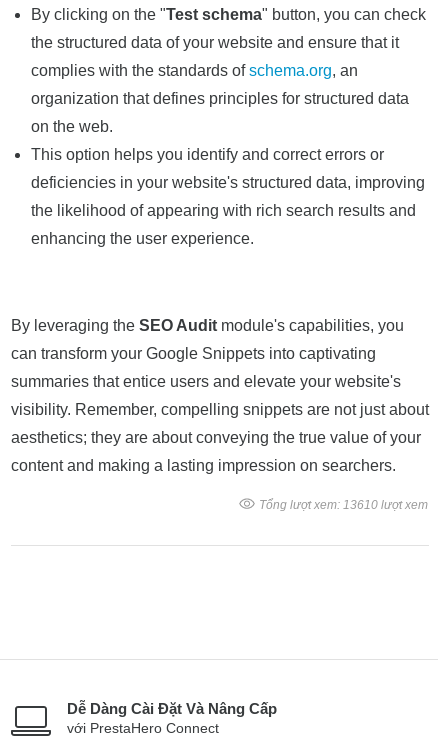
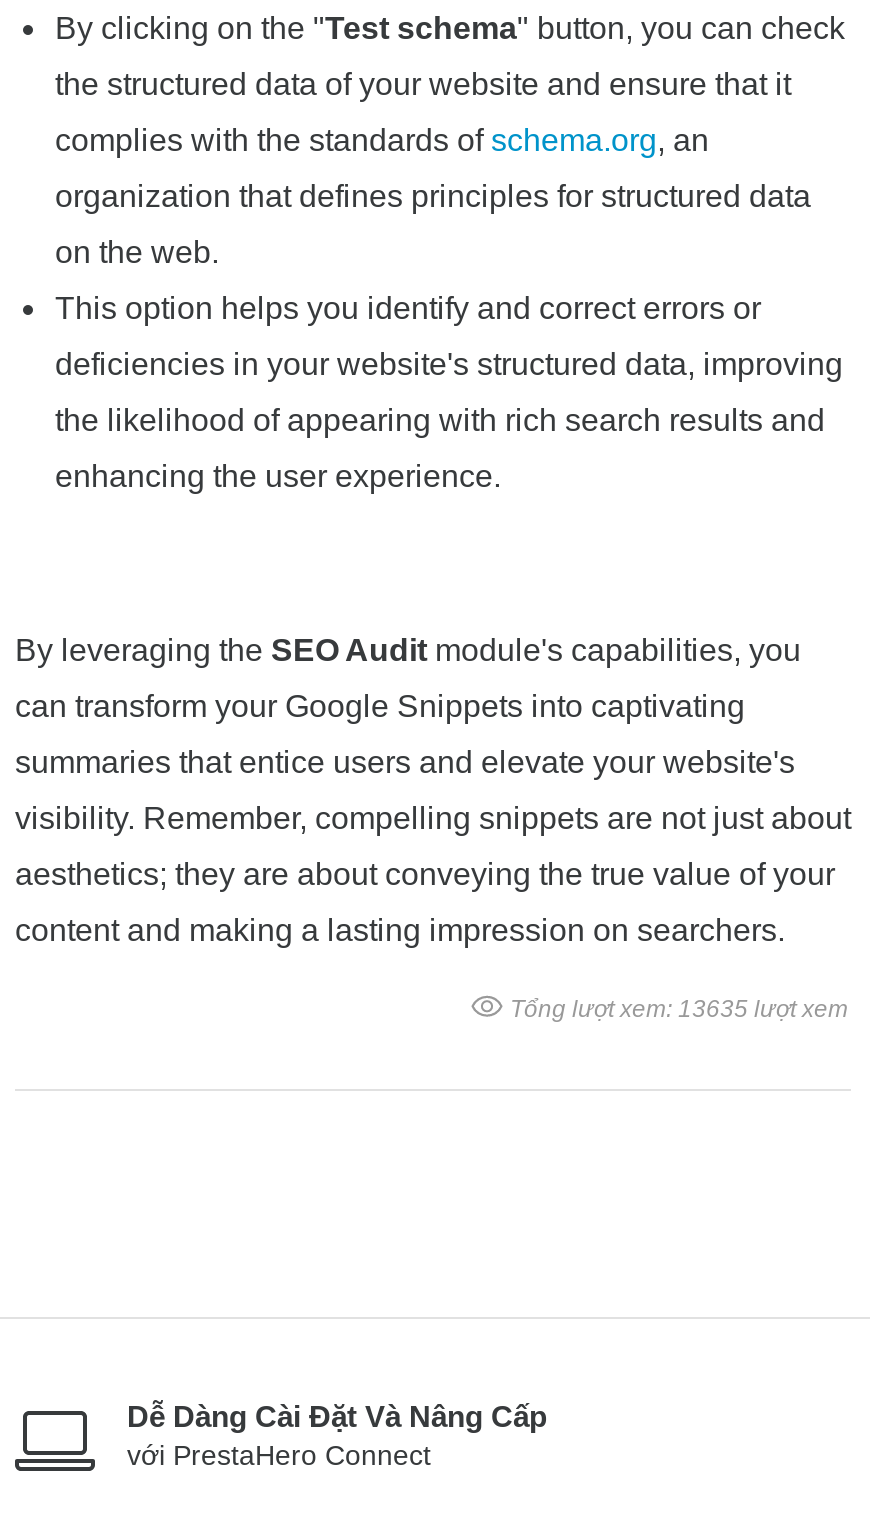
- Tổng lượt xem: 13610 lượt xem
+ Tổng lượt xem: 13635 lượt xem
